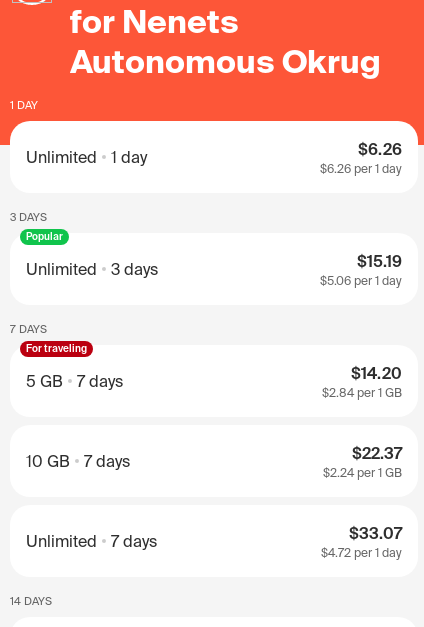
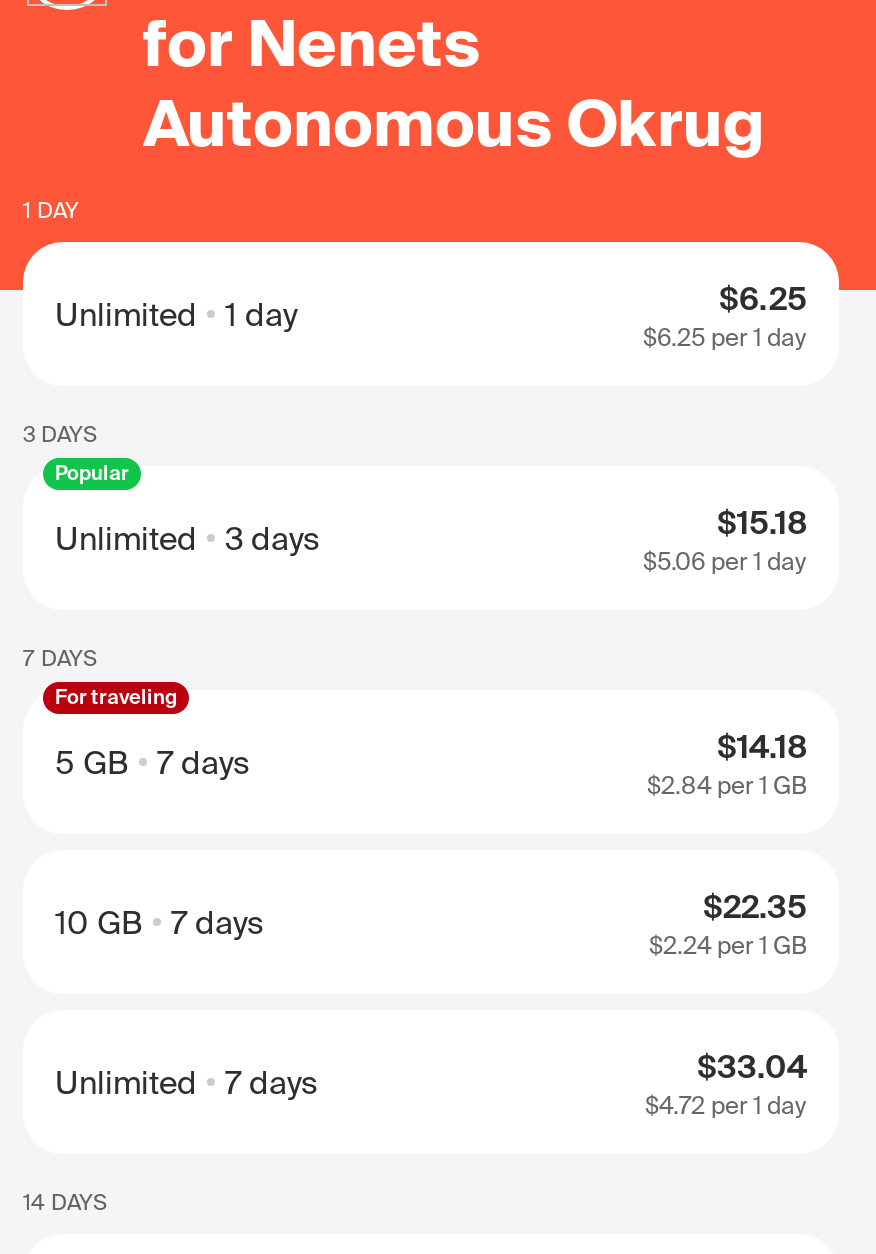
- $6.26
+ $6.25

- $6.26 per 1 day
+ $6.25 per 1 day

- $15.19
+ $15.18

- $14.20
+ $14.18

- $22.37
+ $22.35

- $33.07
+ $33.04
